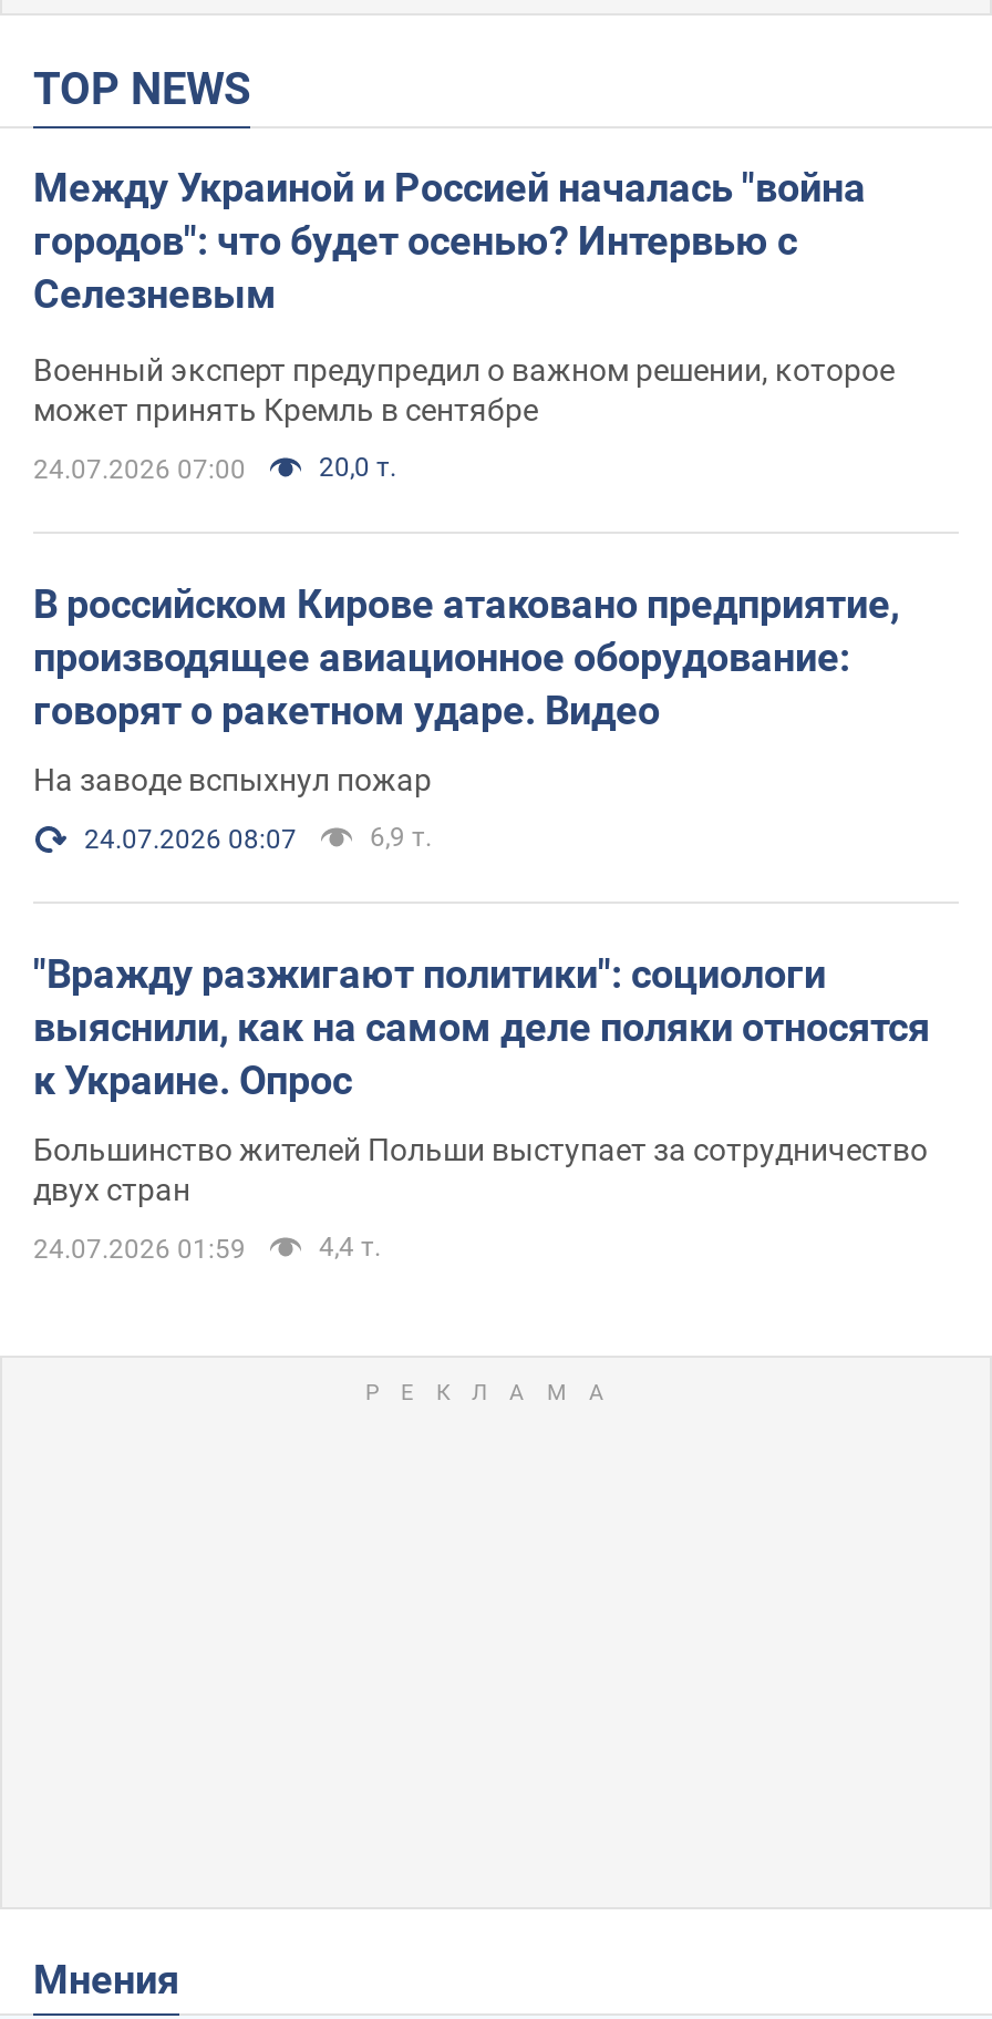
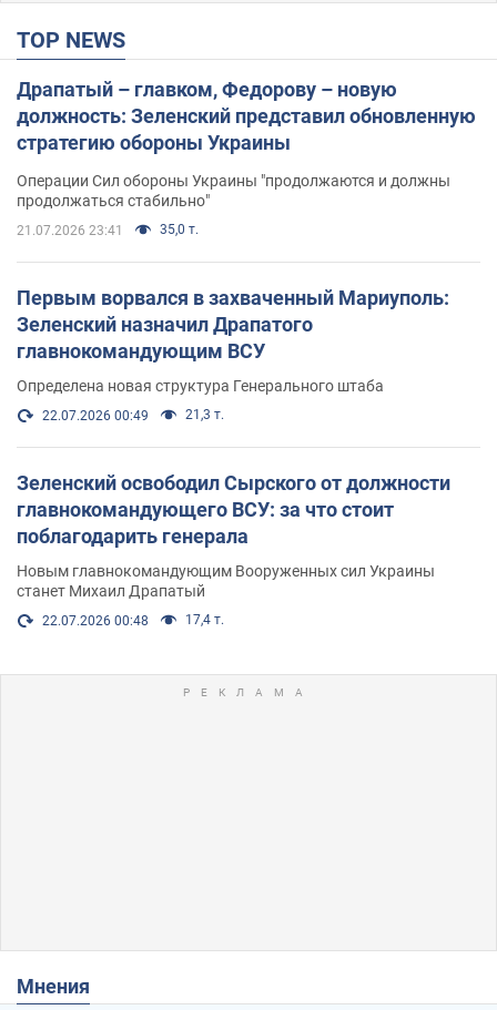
- Между Украиной и Россией началась "война
- городов": что будет осенью? Интервью с
- Селезневым
+ Драпатый – главком, Федорову – новую
+ должность: Зеленский представил обновленную
+ стратегию обороны Украины

- Военный эксперт предупредил о важном решении, которое
- может принять Кремль в сентябре
+ Операции Сил обороны Украины "продолжаются и должны
+ продолжаться стабильно"

- 24.07.2026 07:00
- 20,0 т.
+ 21.07.2026 23:41
+ 35,0 т.

- В российском Кирове атаковано предприятие,
- производящее авиационное оборудование:
- говорят о ракетном ударе. Видео
+ Первым ворвался в захваченный Мариуполь:
+ Зеленский назначил Драпатого
+ главнокомандующим ВСУ

- На заводе вспыхнул пожар
+ Определена новая структура Генерального штаба

- 24.07.2026 08:07
- 6,9 т.
+ 22.07.2026 00:49
+ 21,3 т.

- "Вражду разжигают политики": социологи
- выяснили, как на самом деле поляки относятся
- к Украине. Опрос
+ Зеленский освободил Сырского от должности
+ главнокомандующего ВСУ: за что стоит
+ поблагодарить генерала

- Большинство жителей Польши выступает за сотрудничество
- двух стран
+ Новым главнокомандующим Вооруженных сил Украины
+ станет Михаил Драпатый

- 24.07.2026 01:59
- 4,4 т.
+ 22.07.2026 00:48
+ 17,4 т.
